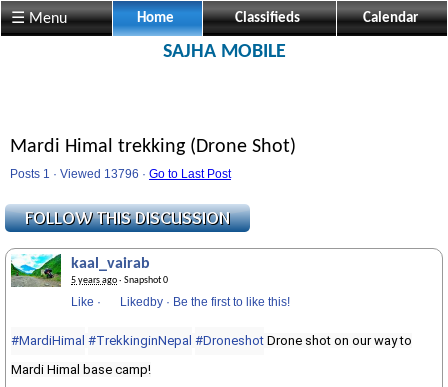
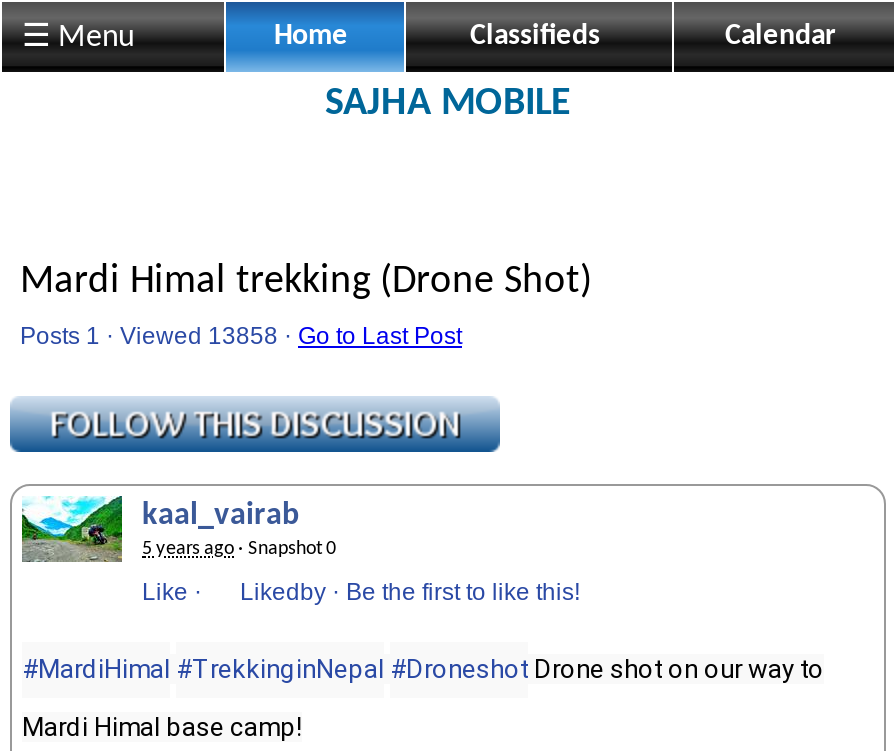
- Posts 1 · Viewed 13796 · Go to Last Post
+ Posts 1 · Viewed 13858 · Go to Last Post
